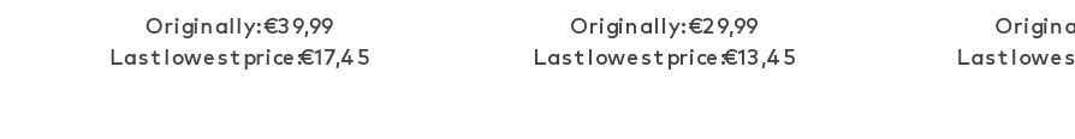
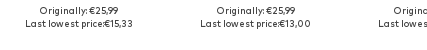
- Originally: €39,99
- Last lowest price: €17,45
+ Originally: €25,99
+ Last lowest price: €15,33

- Originally: €29,99
- Last lowest price: €13,45
+ Originally: €25,99
+ Last lowest price: €13,00
